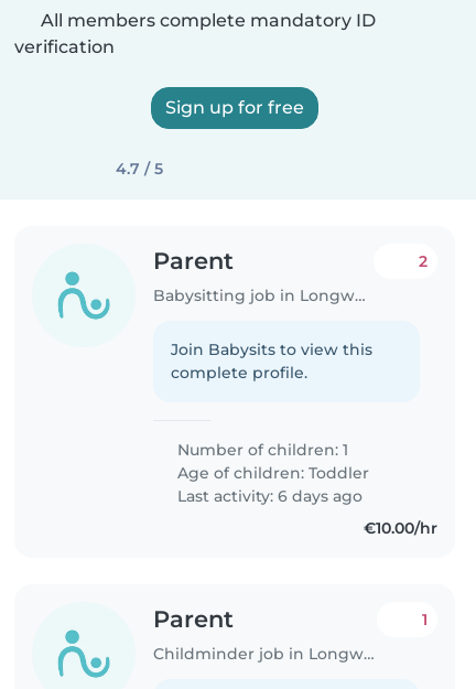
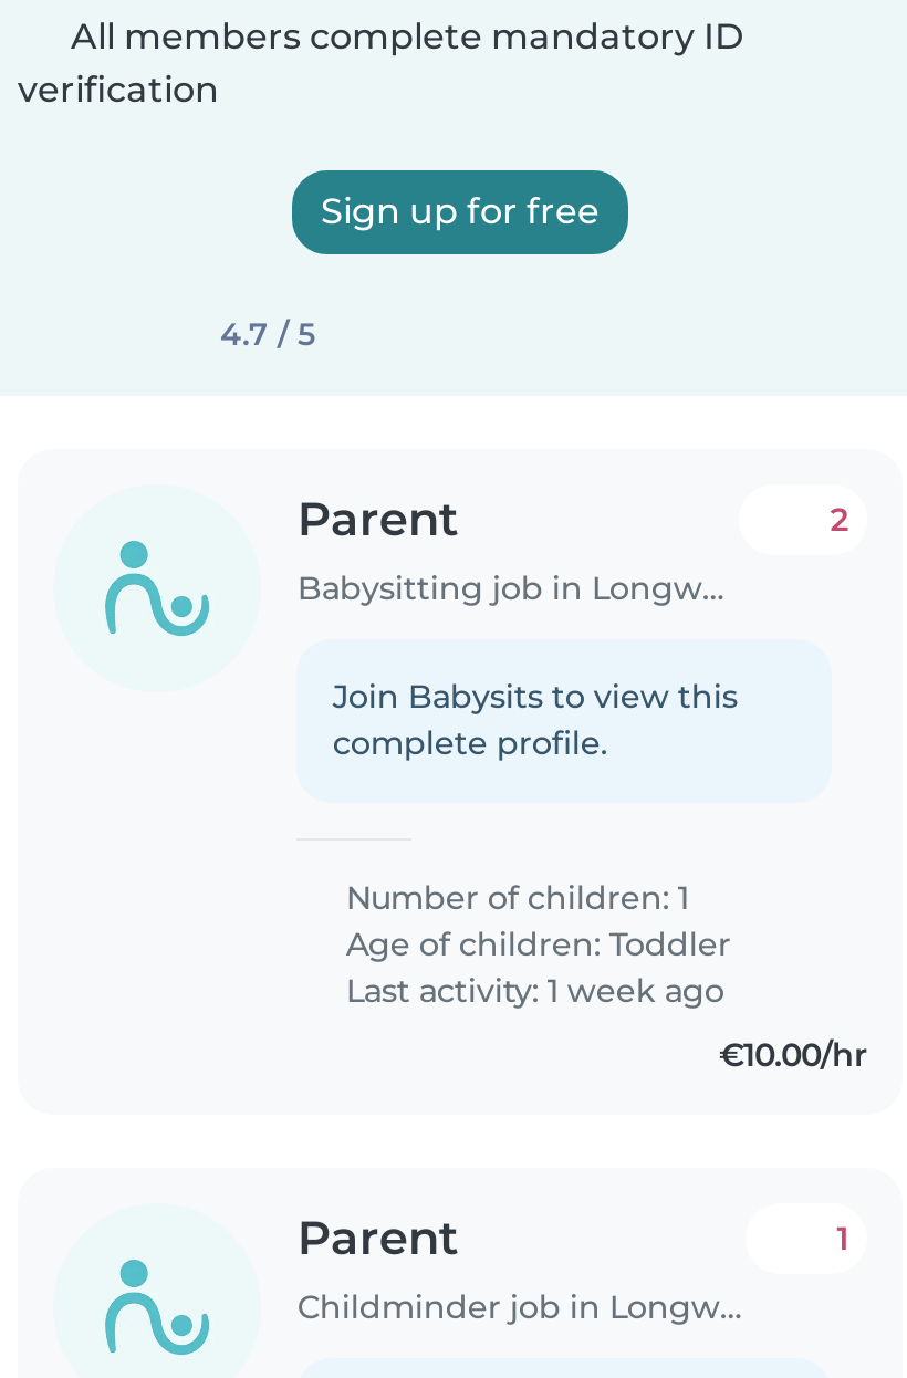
- Last activity: 6 days ago
+ Last activity: 1 week ago
